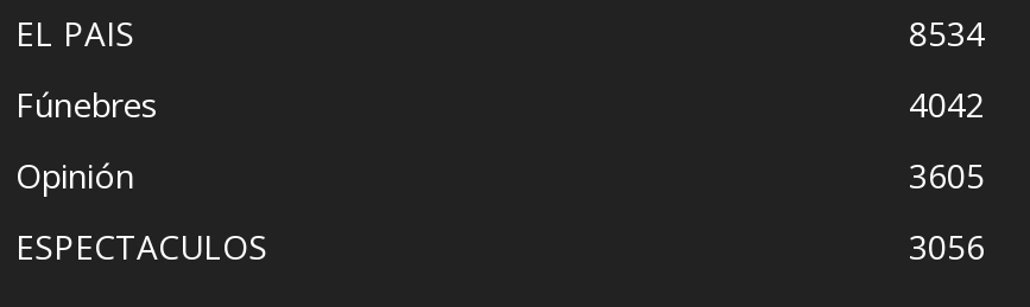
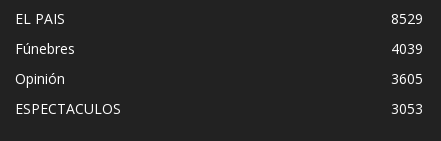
- 8534
+ 8529

- 4042
+ 4039

- 3056
+ 3053
